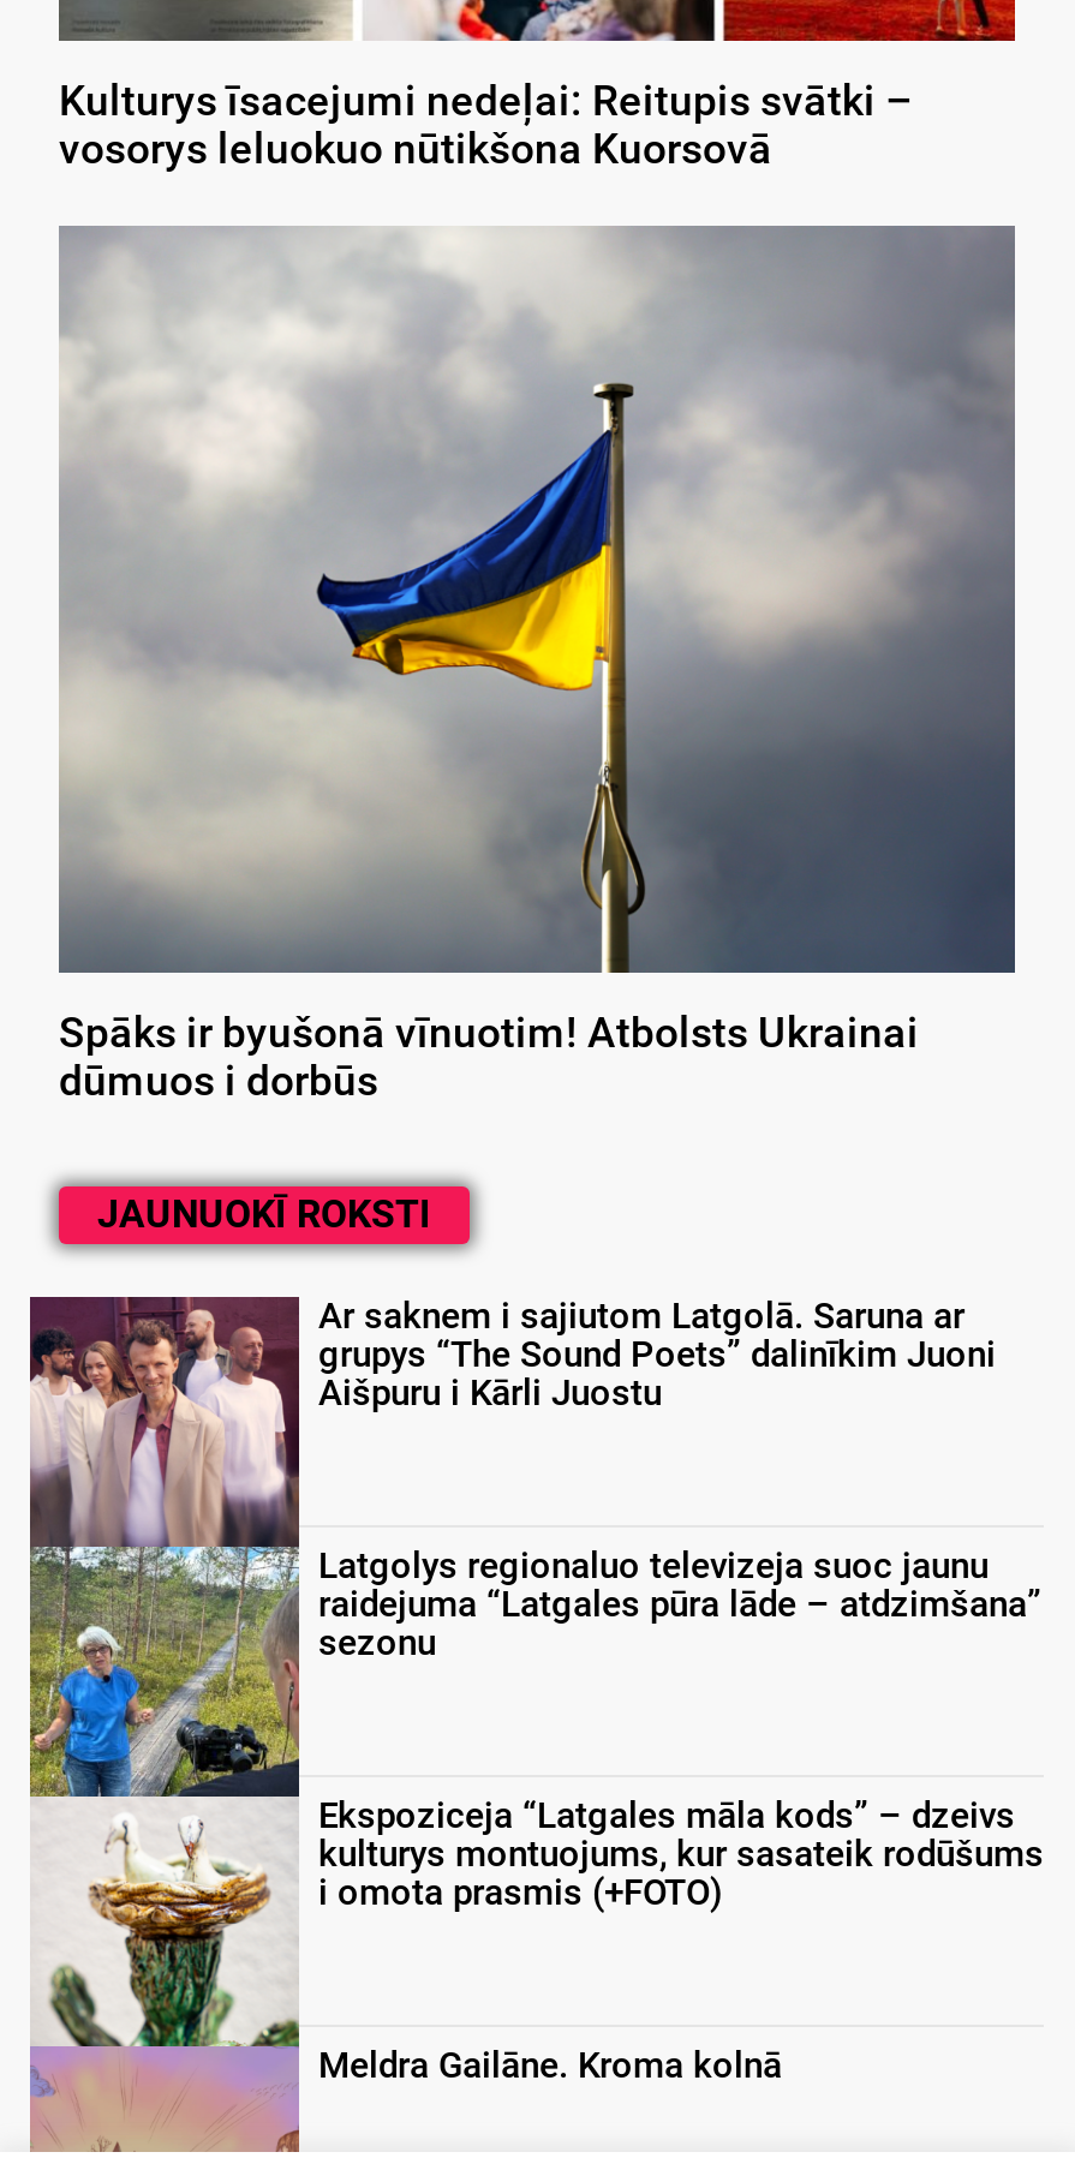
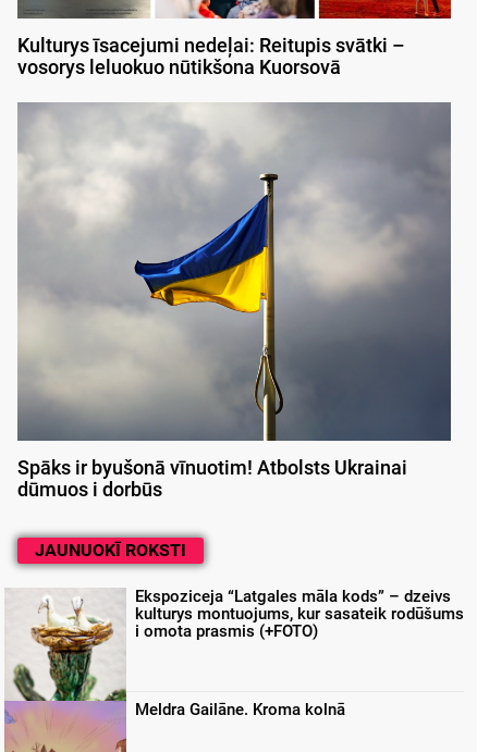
- [image]
- Ar saknem i sajiutom Latgolā. Saruna ar
- grupys “The Sound Poets” dalinīkim Juoni
- Aišpuru i Kārli Juostu

- Latgolys regionaluo televizeja suoc jaunu
- raidejuma “Latgales pūra lāde – atdzimšana”
- sezonu
